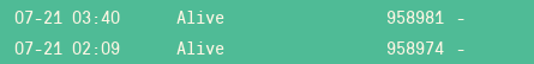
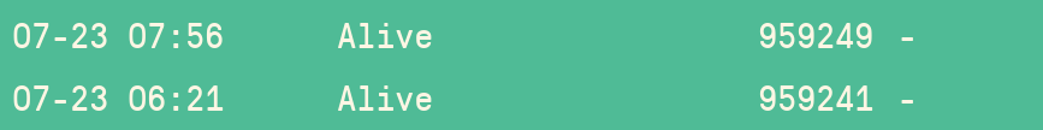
- 07-21 03:40
+ 07-23 07:56

- 958981 -
+ 959249 -

- 07-21 02:09
+ 07-23 06:21

- 958974 -
+ 959241 -
